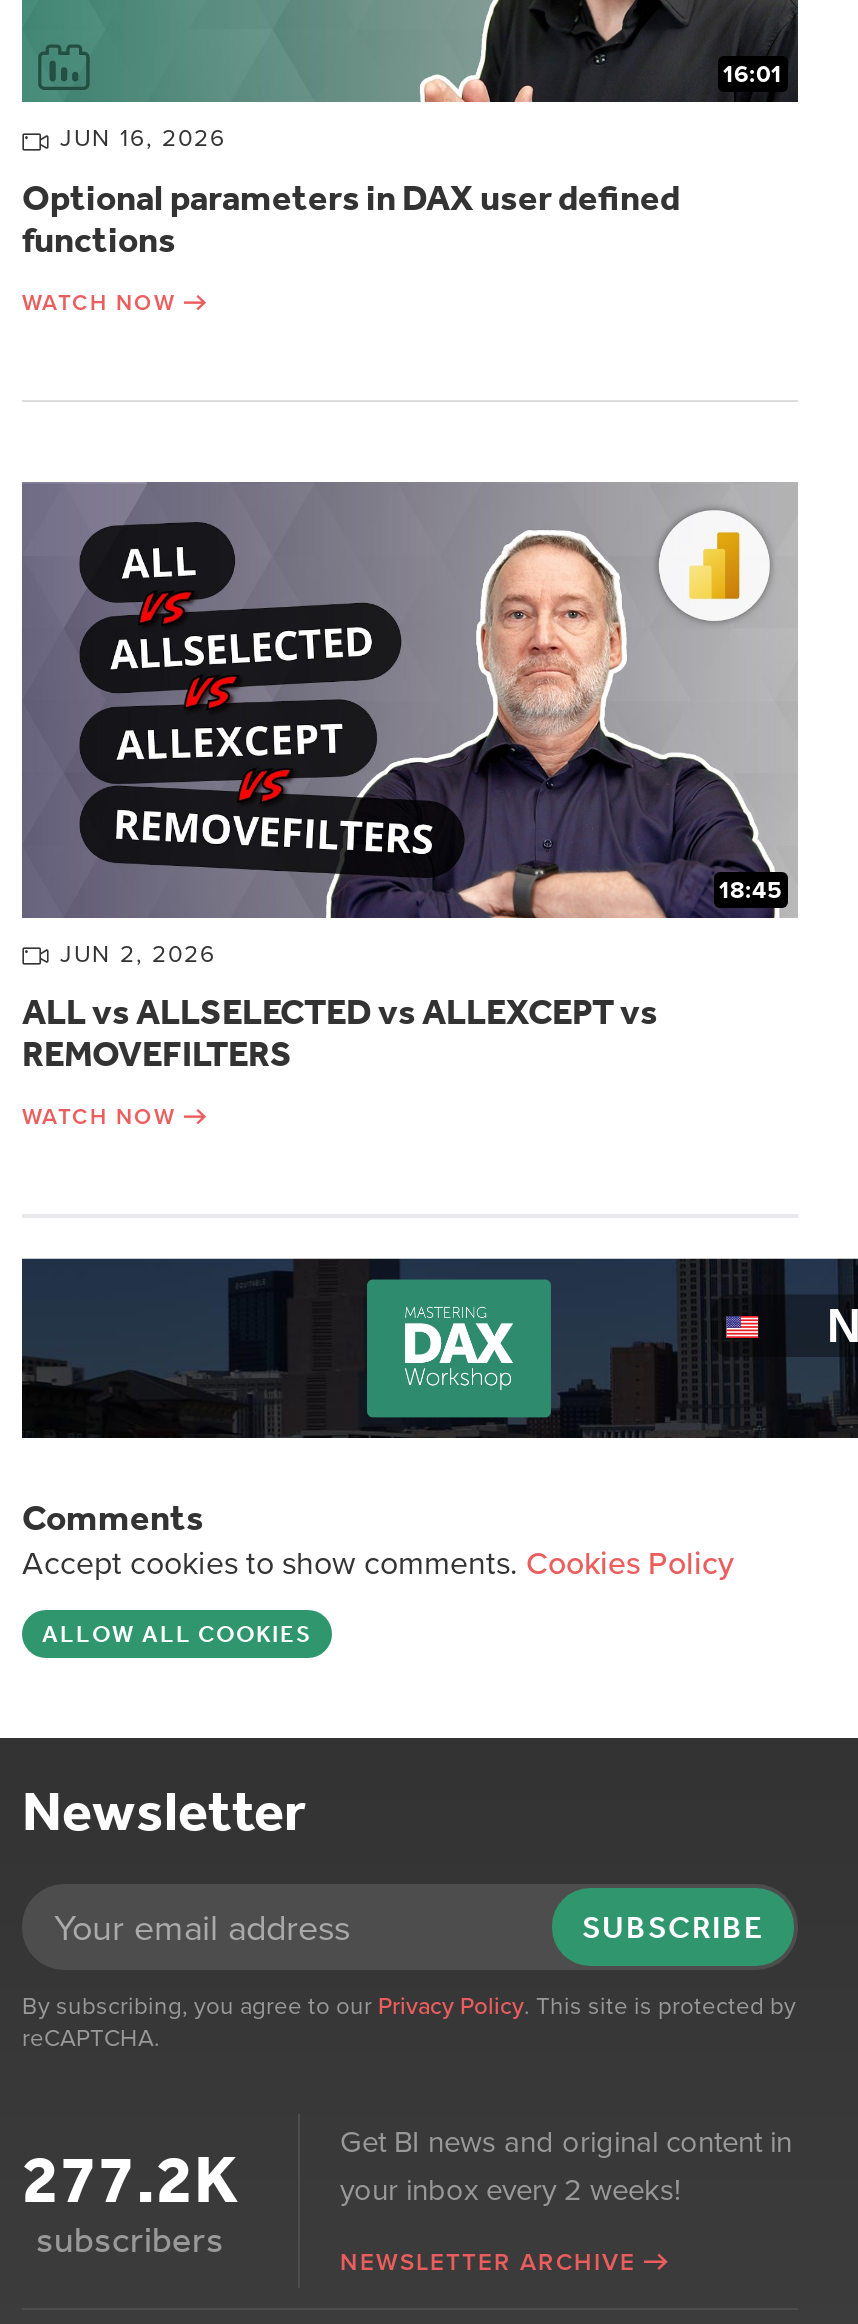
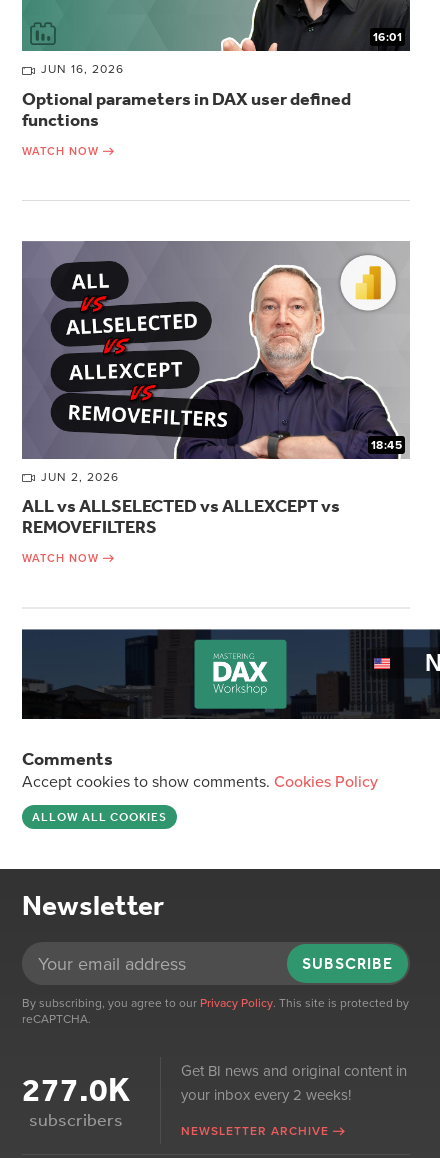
- 277.2K
+ 277.0K
